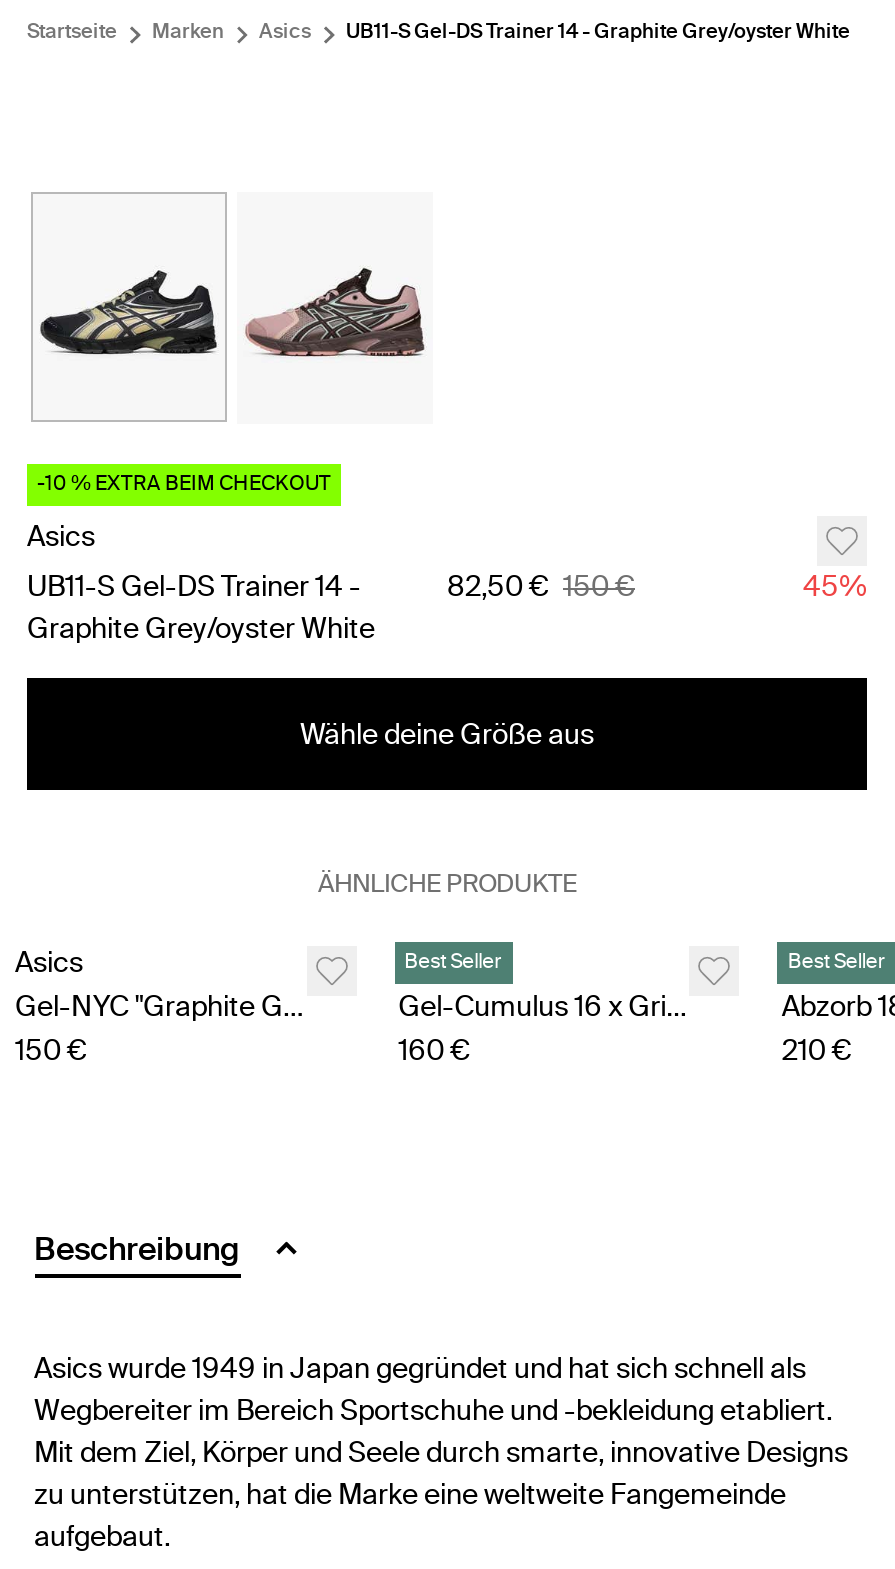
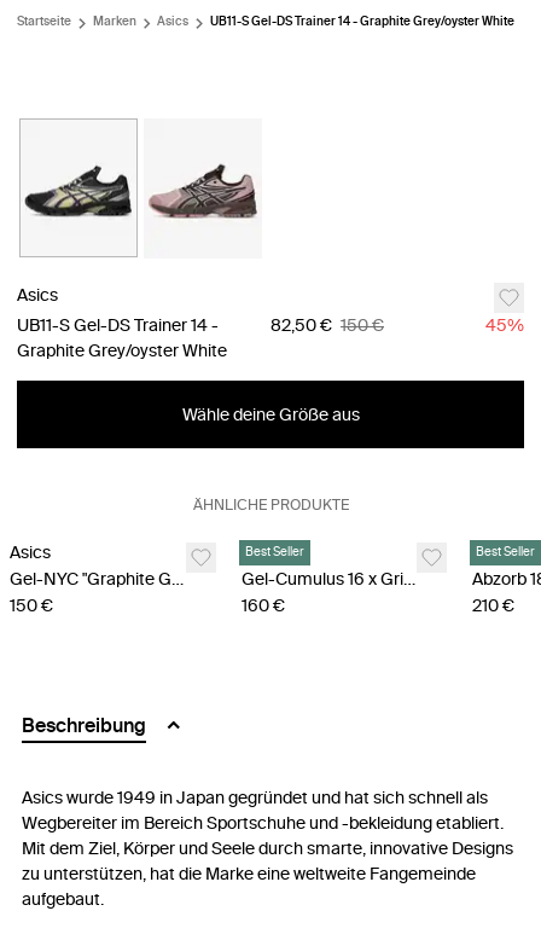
- -10 % EXTRA BEIM CHECKOUT
